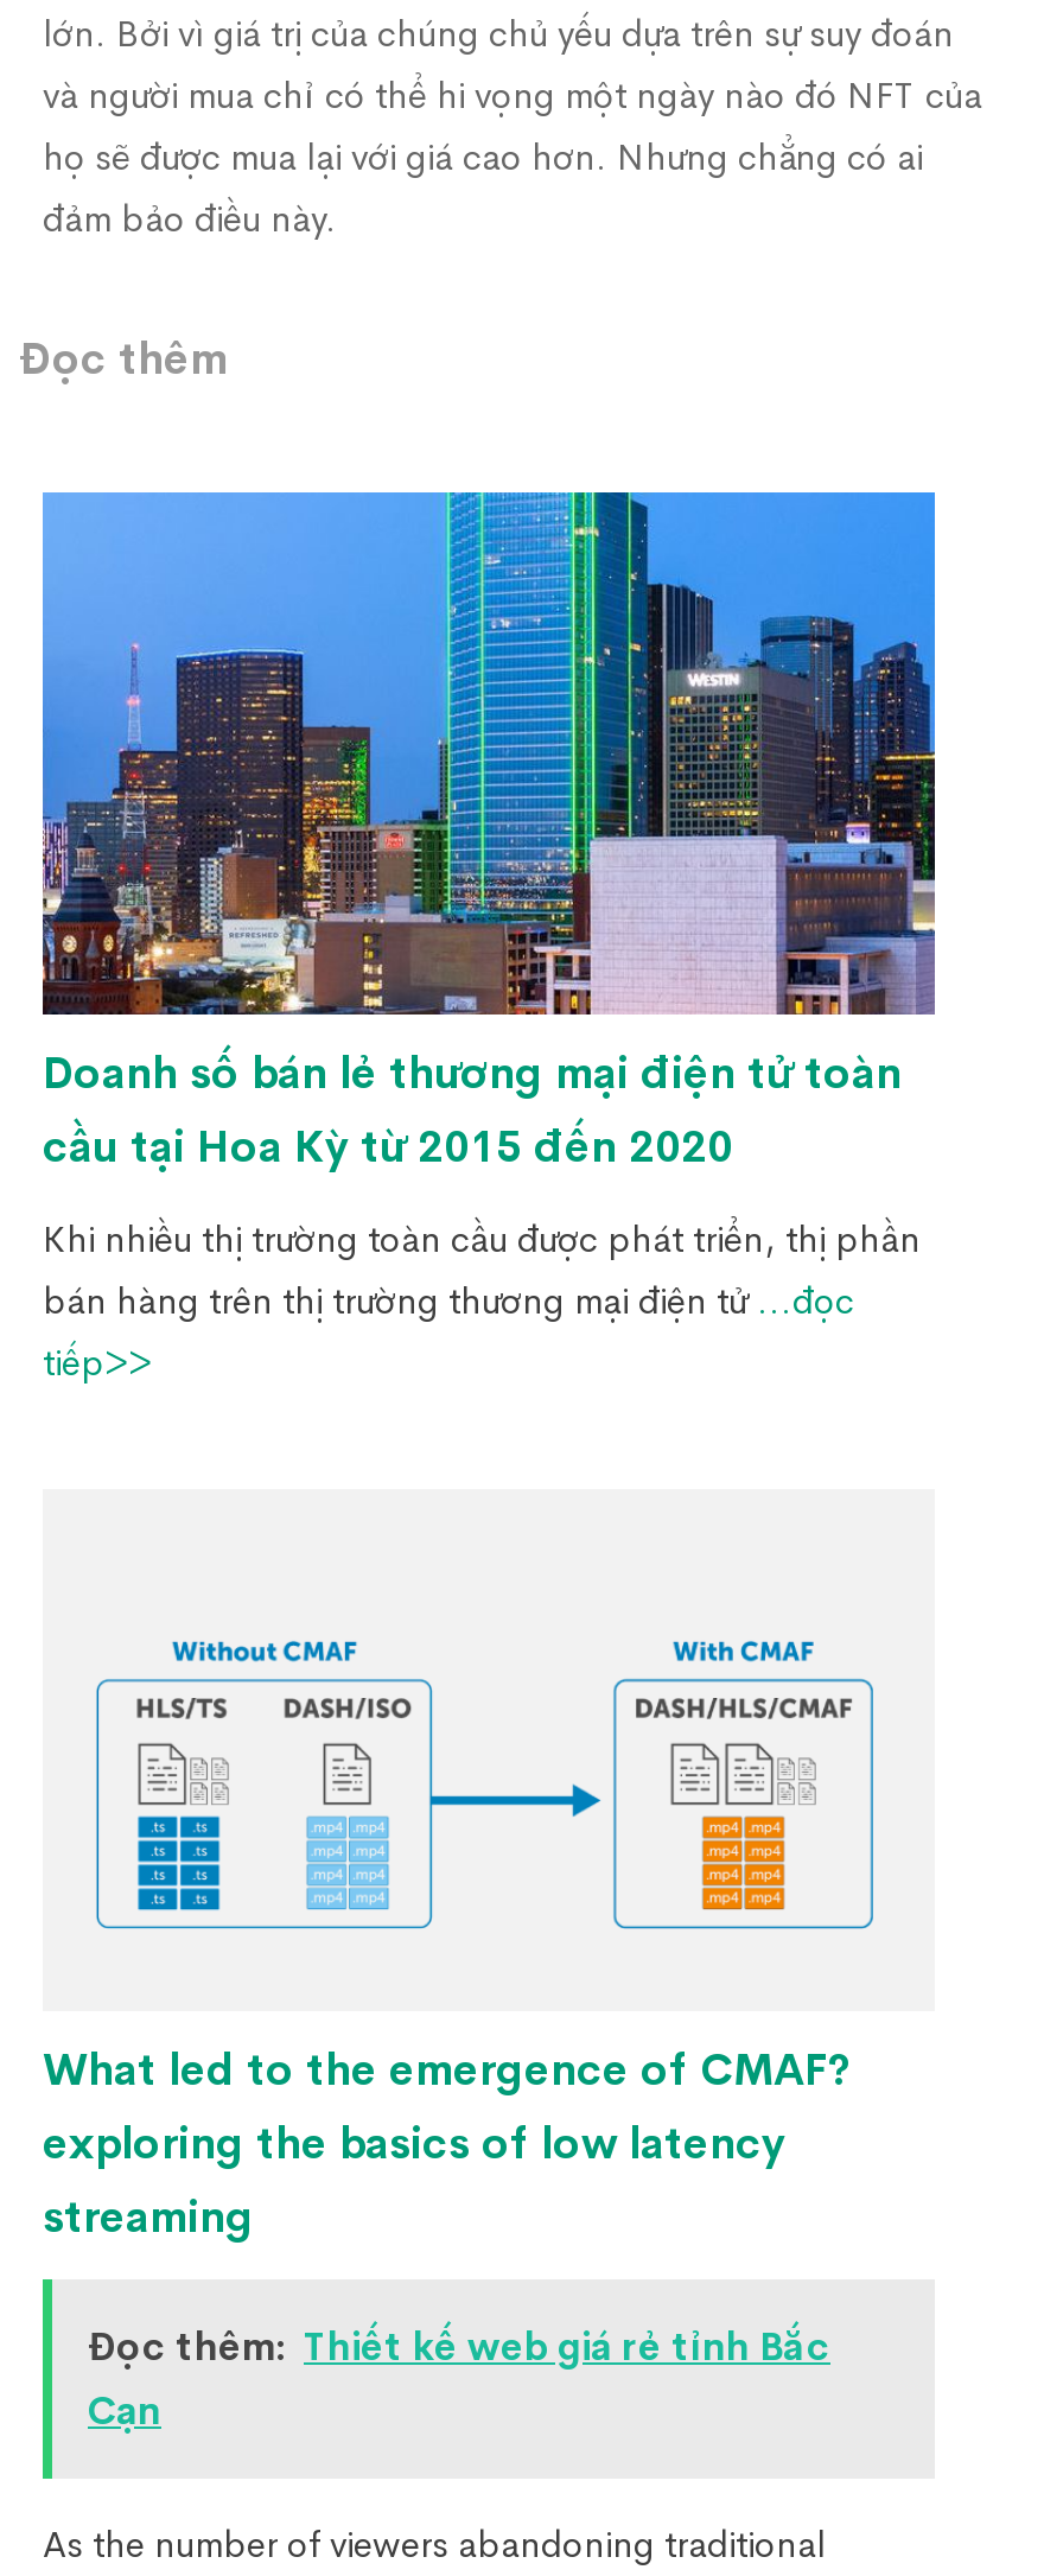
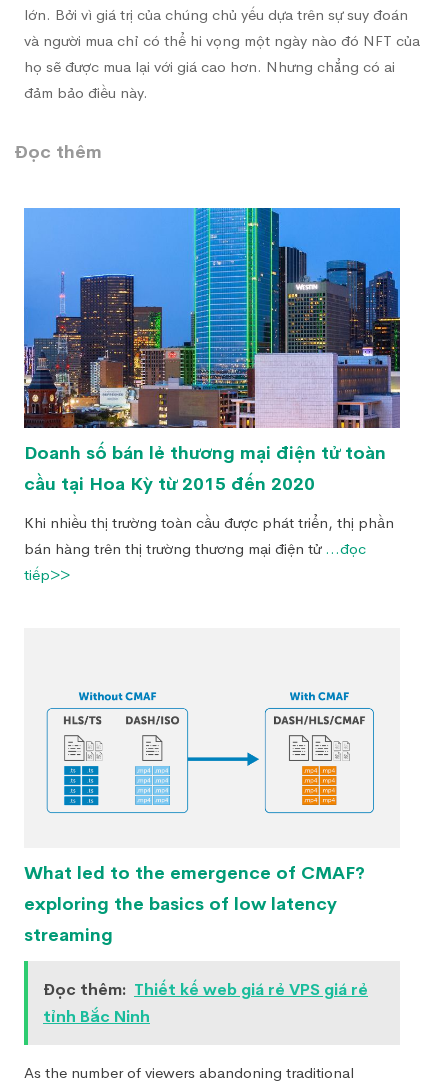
- Đọc thêm: Thiết kế web giá rẻ tỉnh Bắc
- Cạn
+ Đọc thêm: Thiết kế web giá rẻ VPS giá rẻ
+ tỉnh Bắc Ninh
